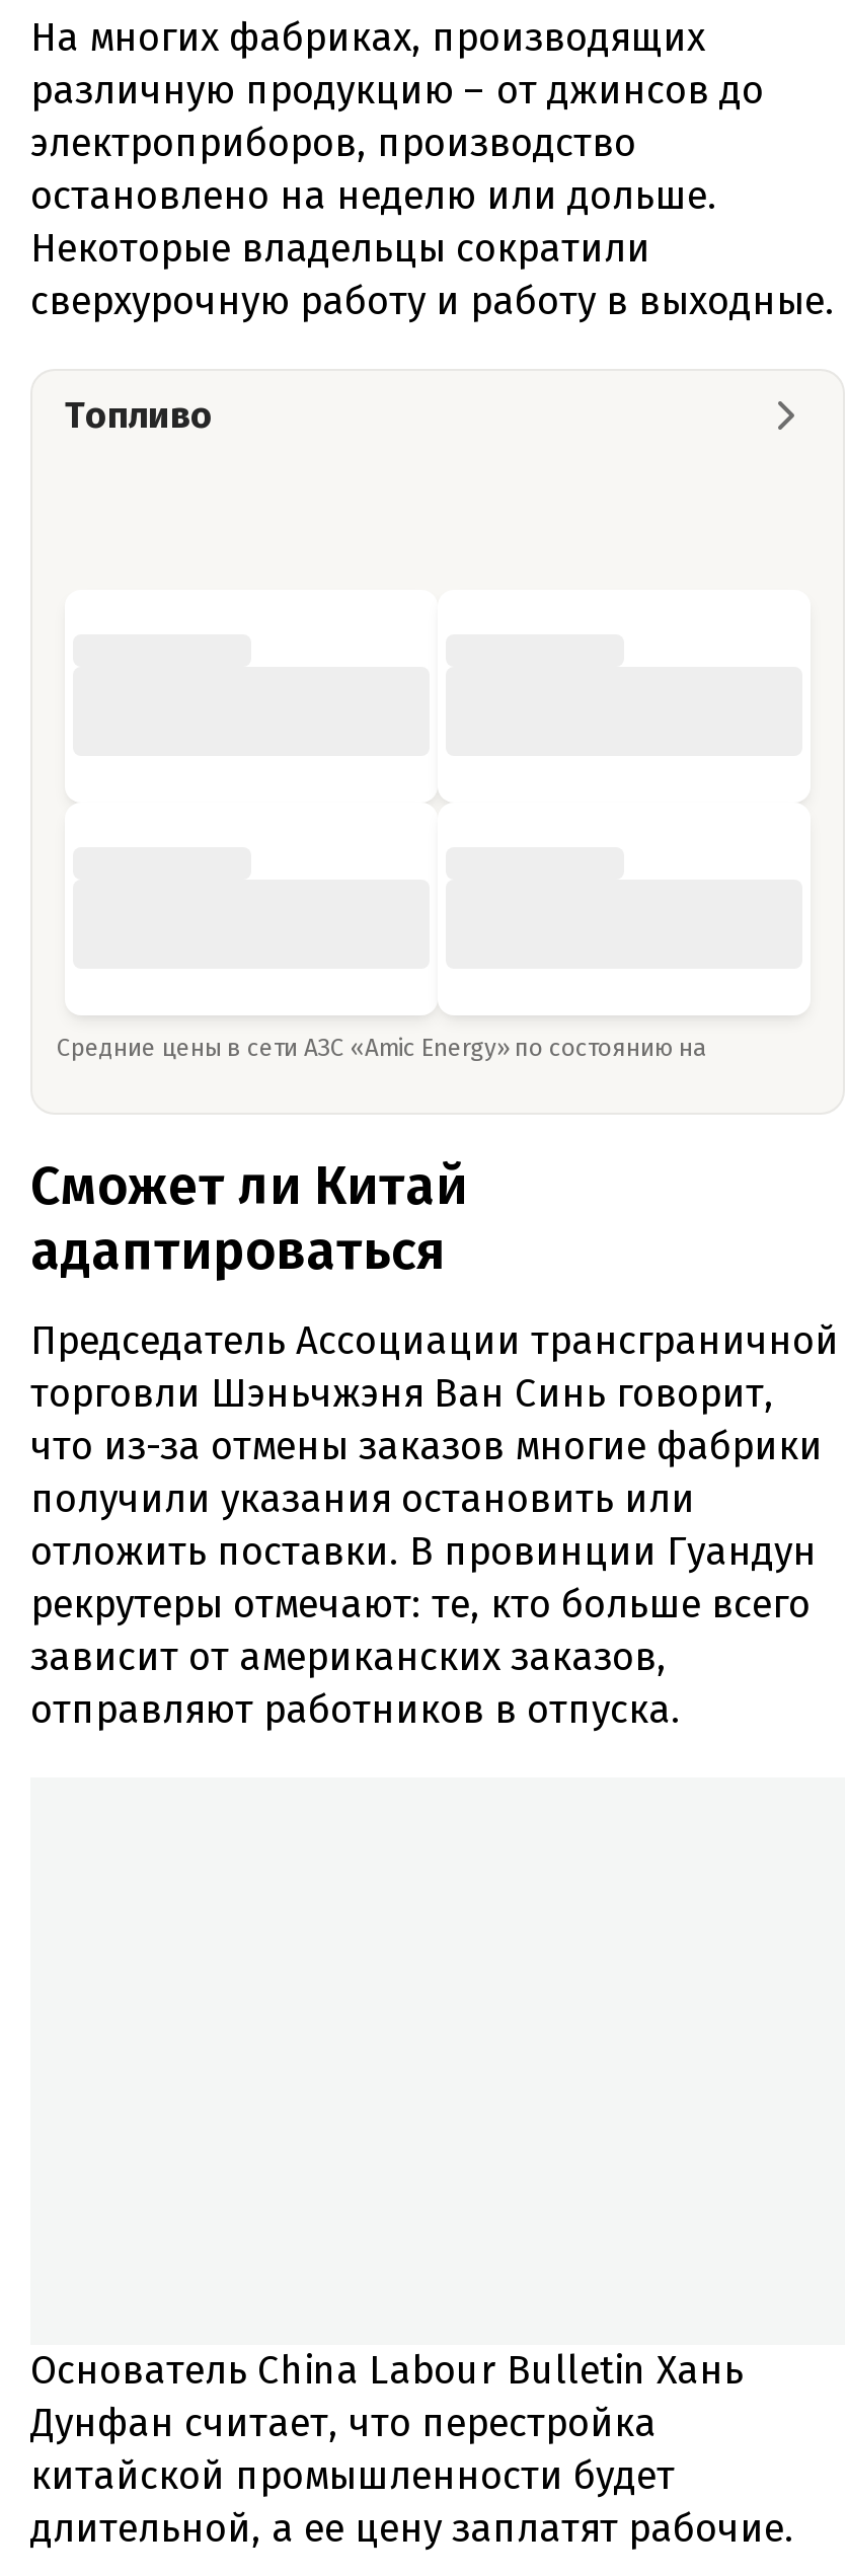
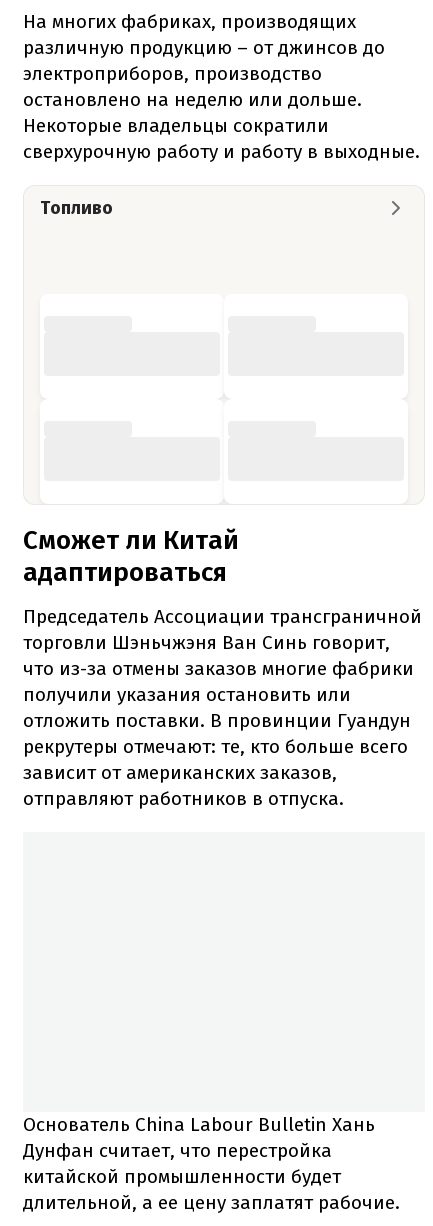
- Средние цены в сети АЗС «Amic Energy» по состоянию на
